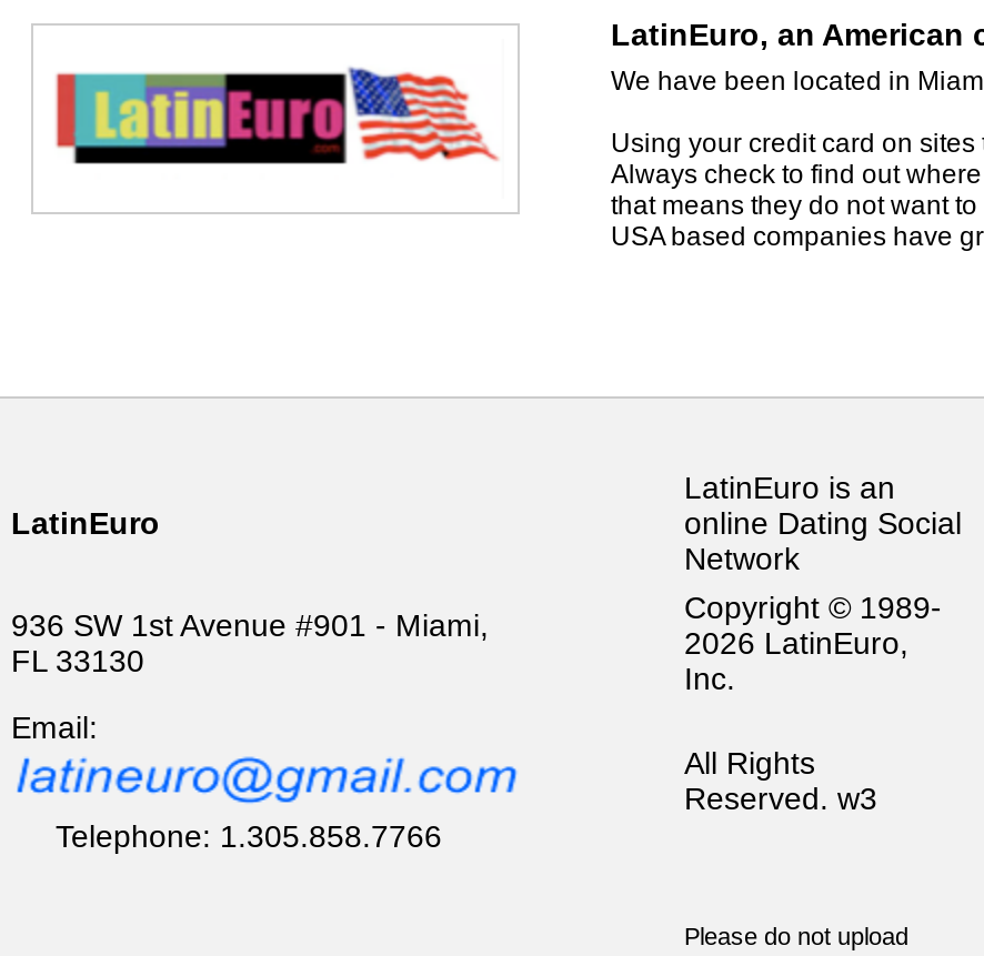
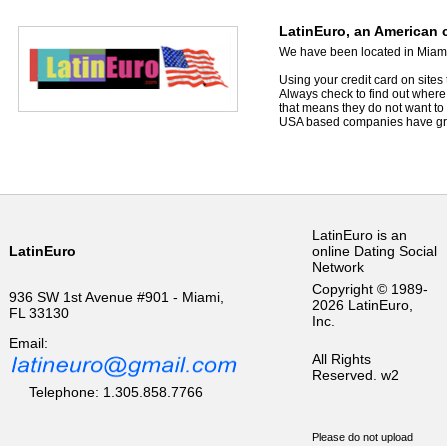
- Reserved. w3
+ Reserved. w2
